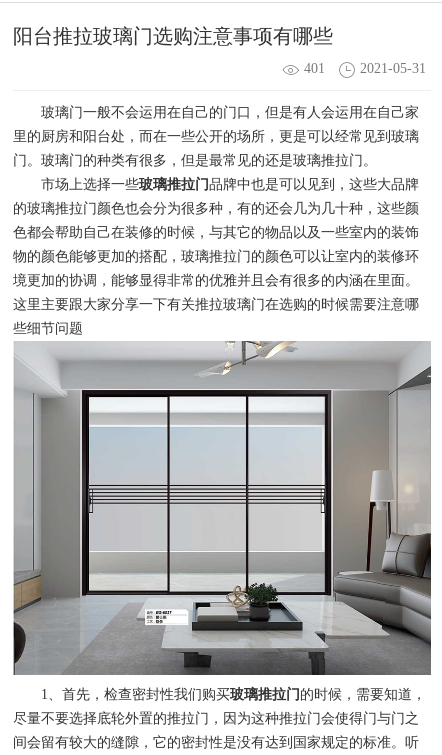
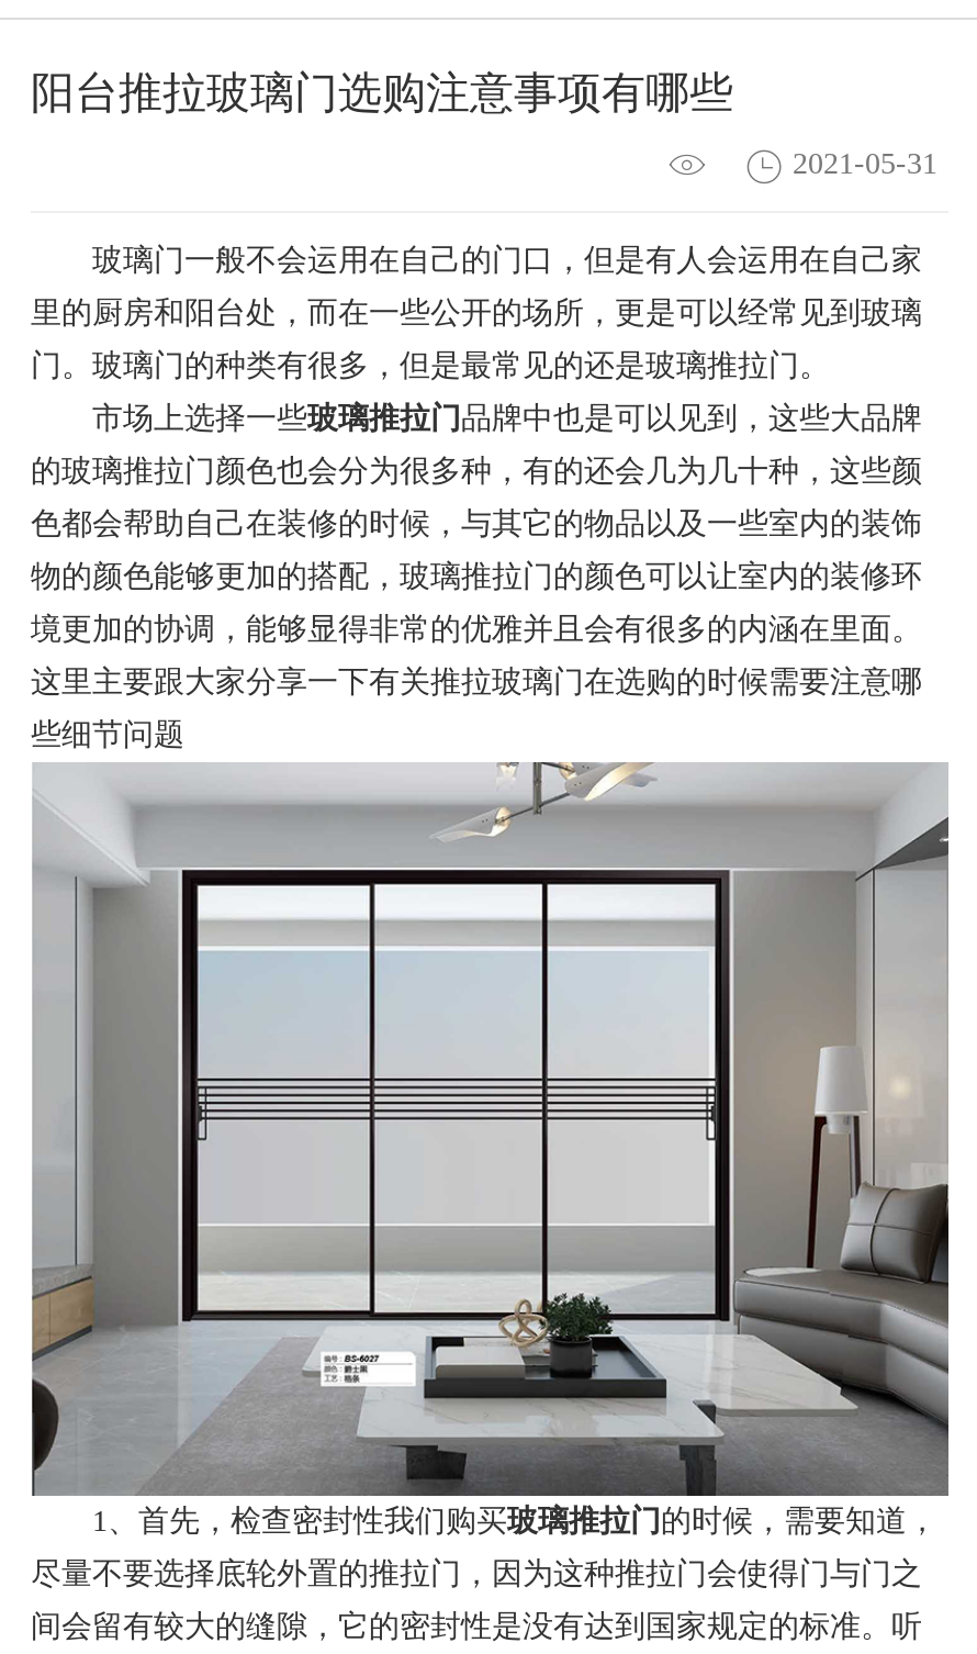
- 401
